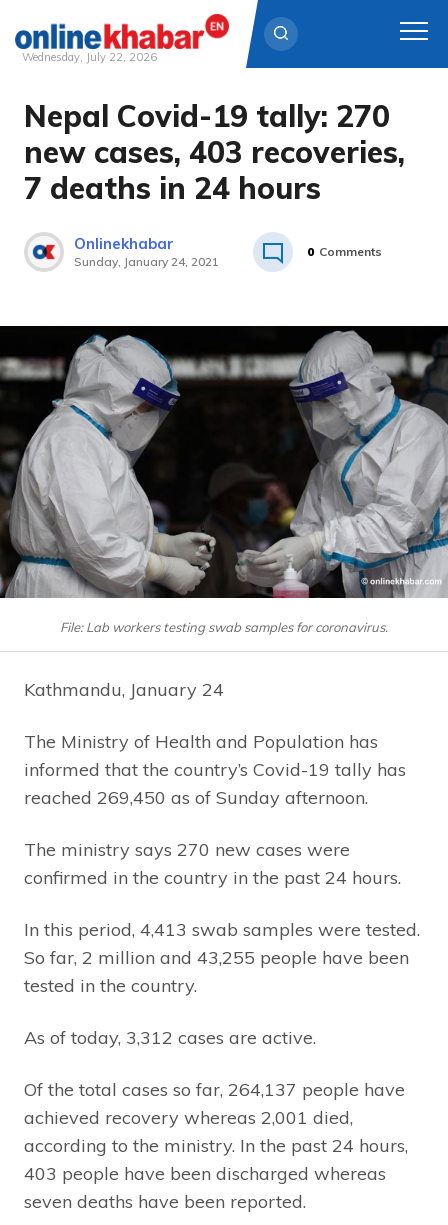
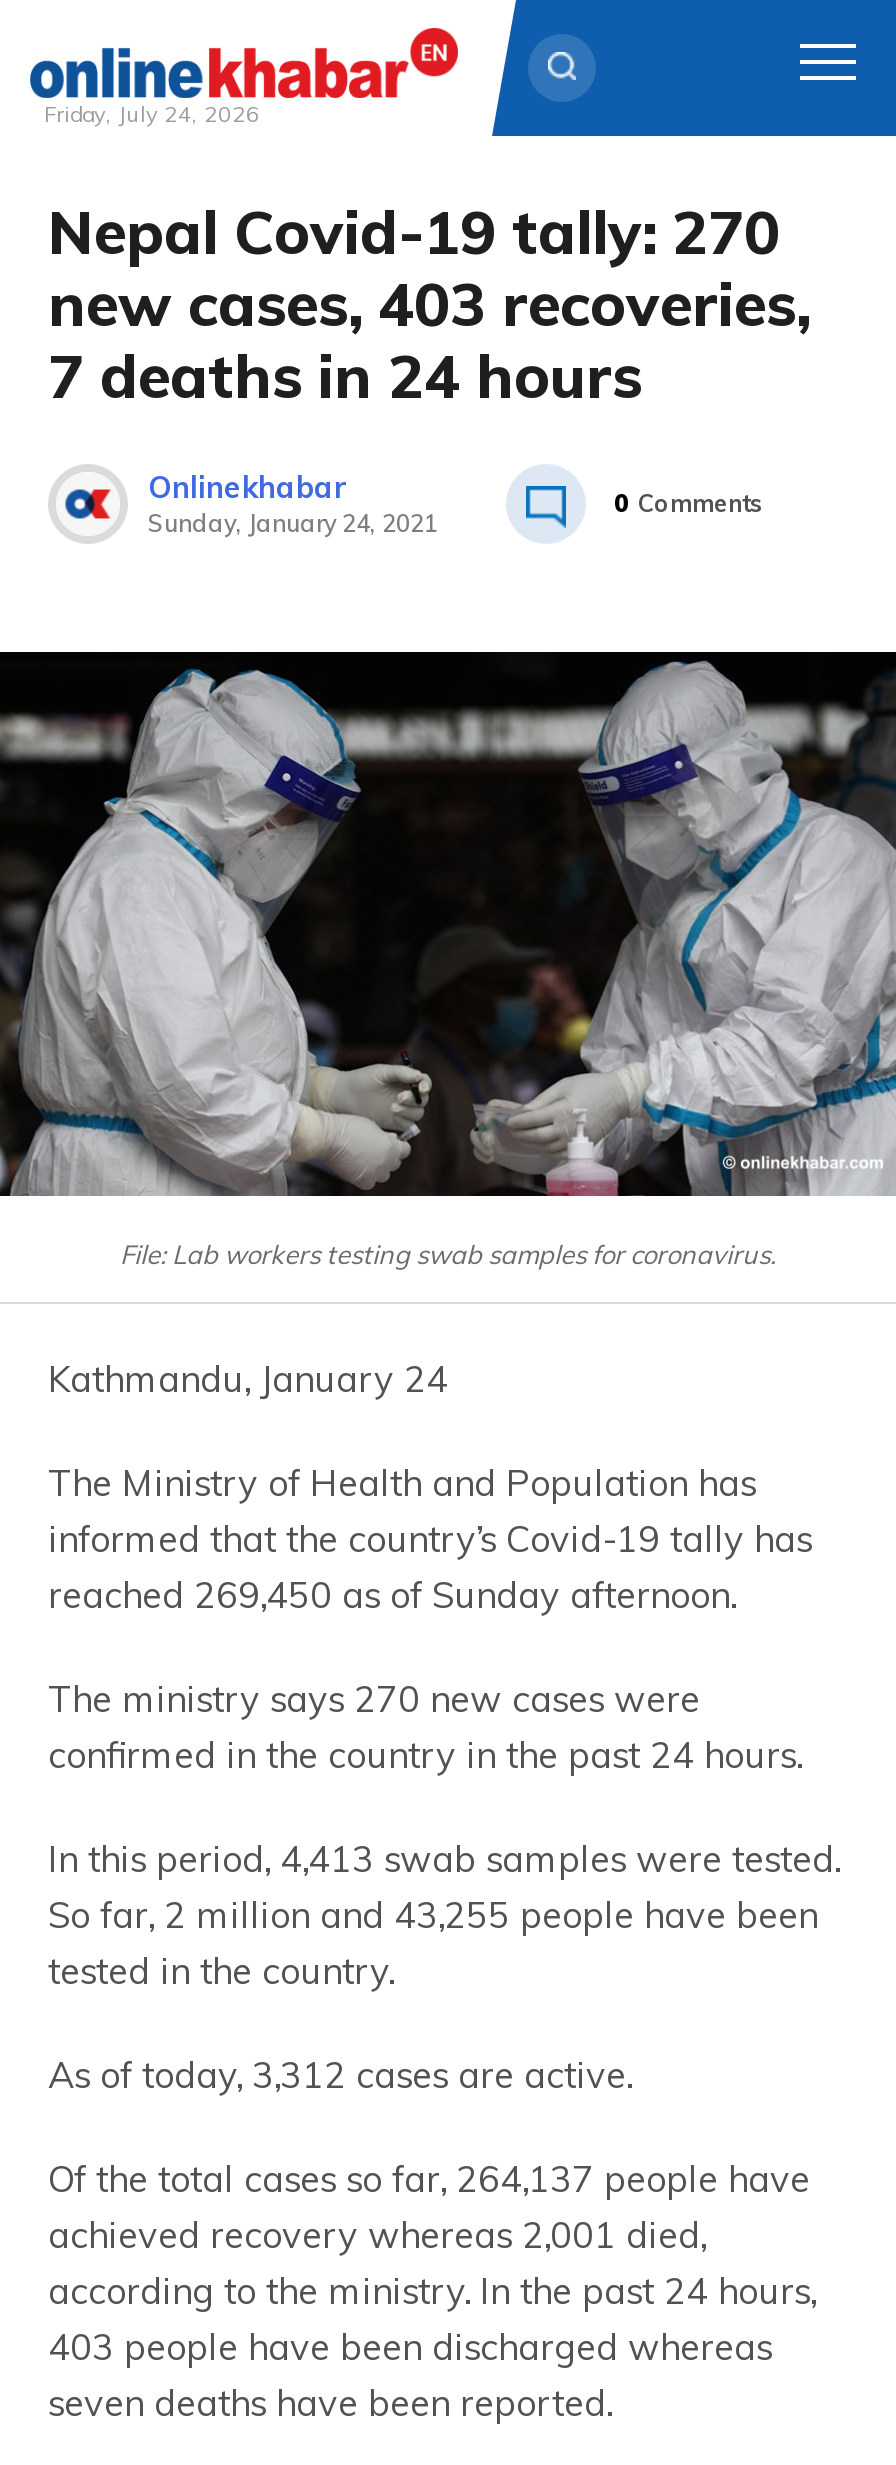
- Wednesday, July 22, 2026
+ Friday, July 24, 2026
